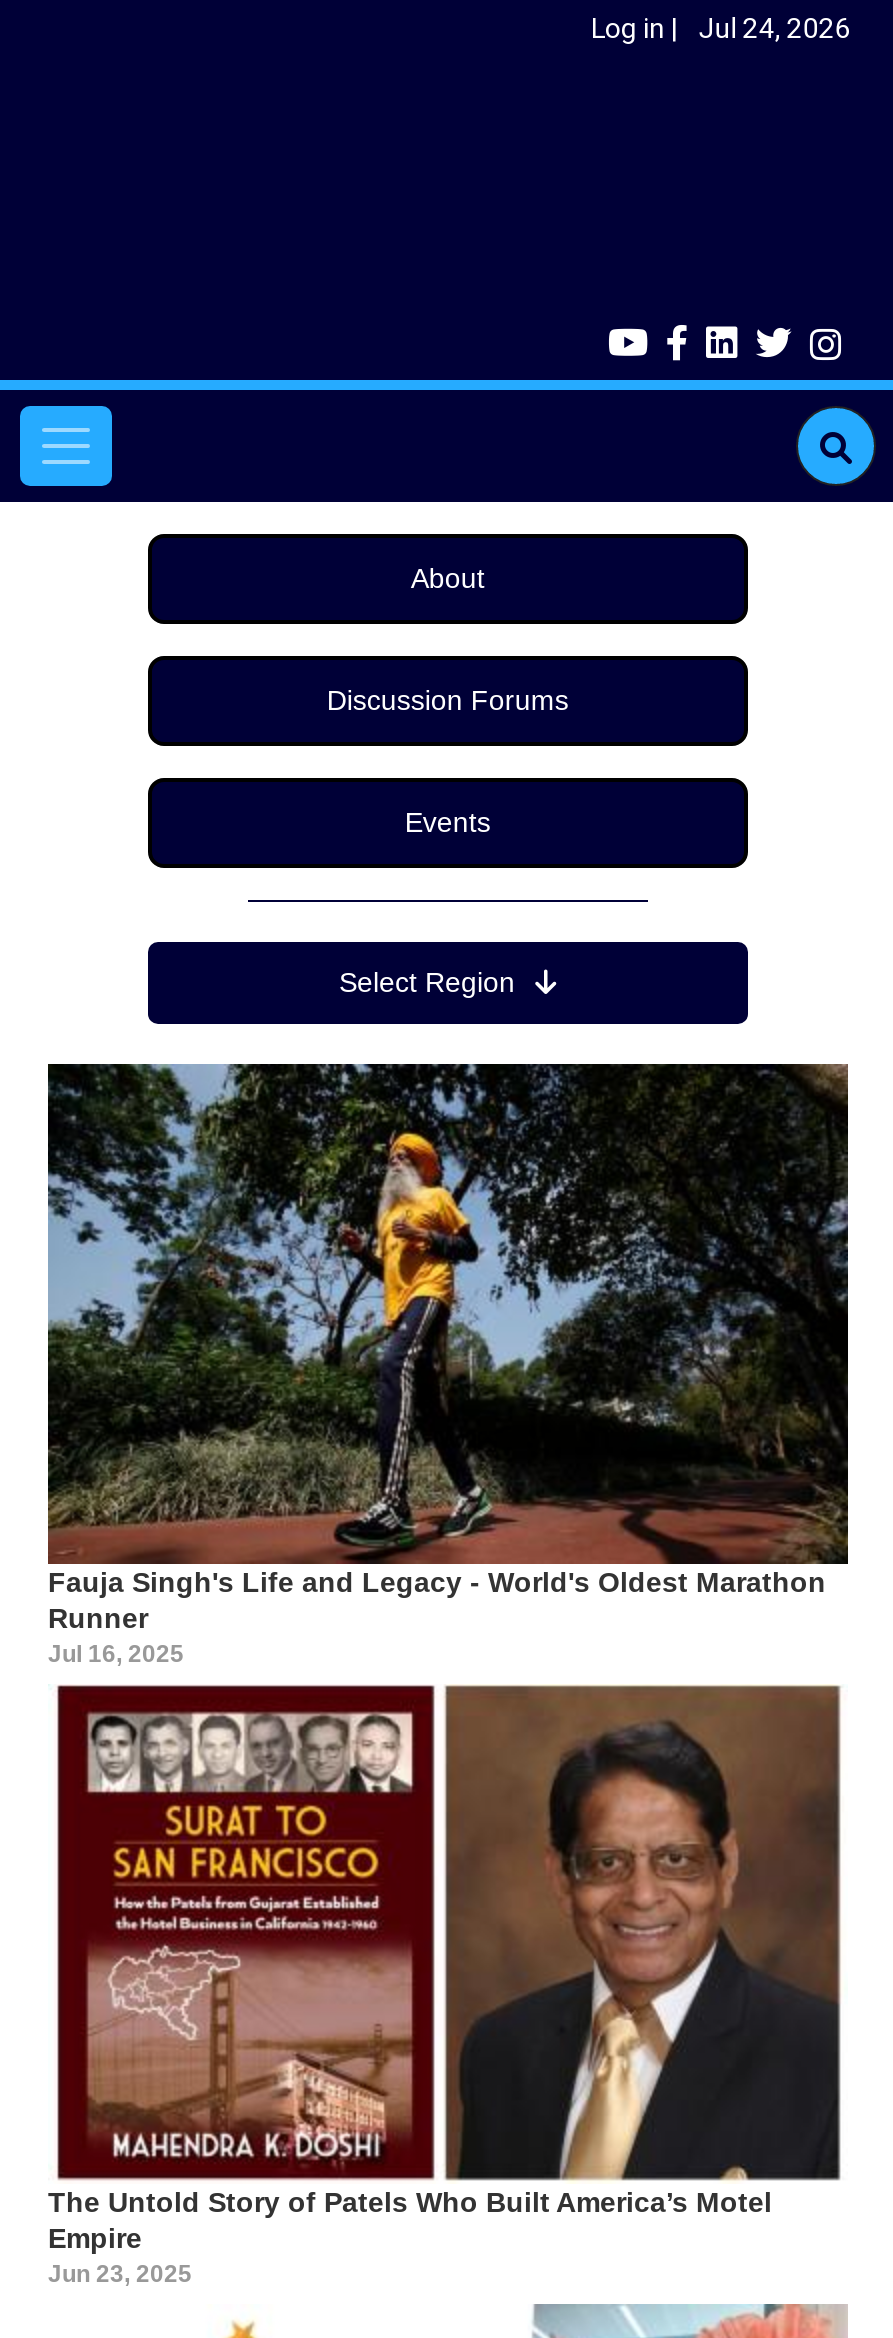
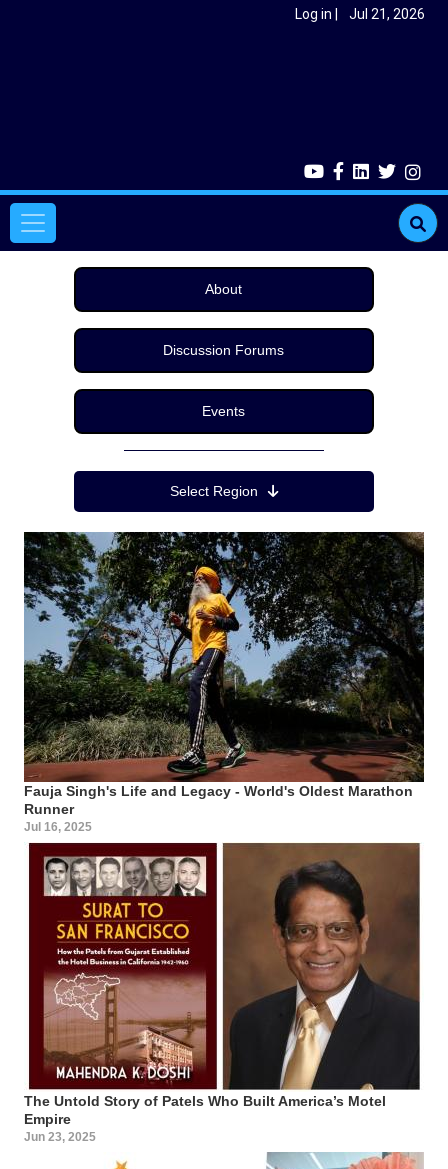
- Log in Jul 24, 2026
+ Log in Jul 21, 2026
